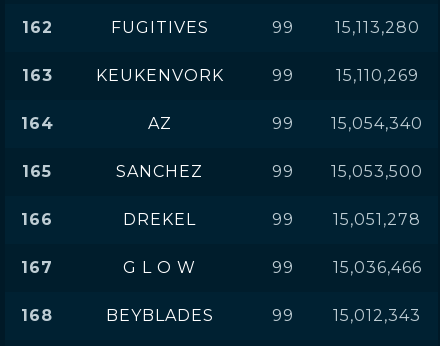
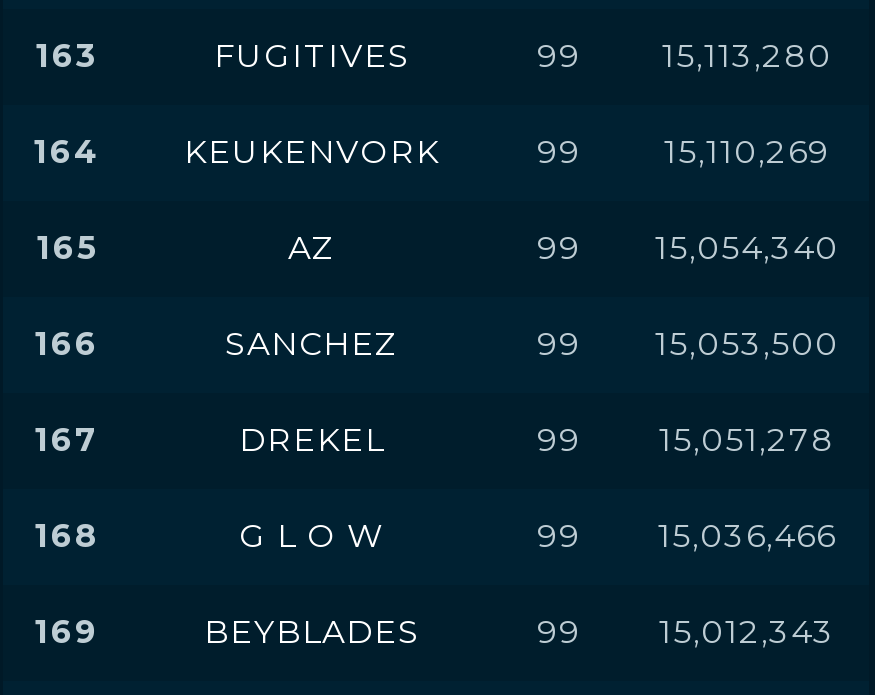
- 162
+ 163

- 163
+ 164

- 164
+ 165

- 165
+ 166

- 166
+ 167

- 167
+ 168

- 168
+ 169
